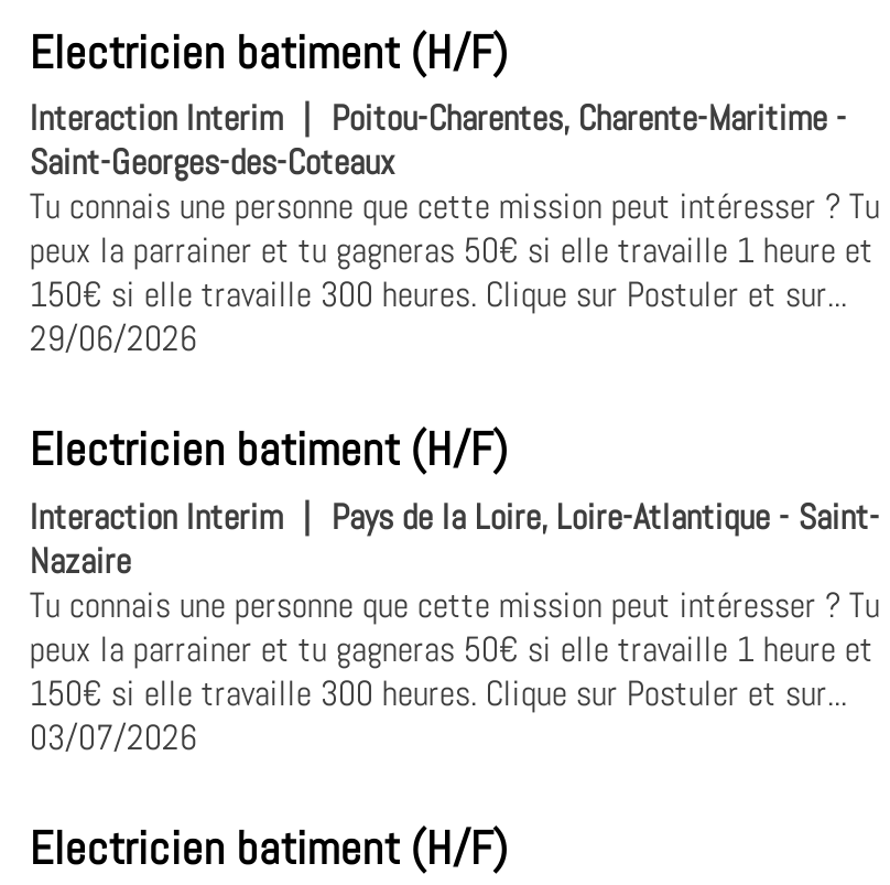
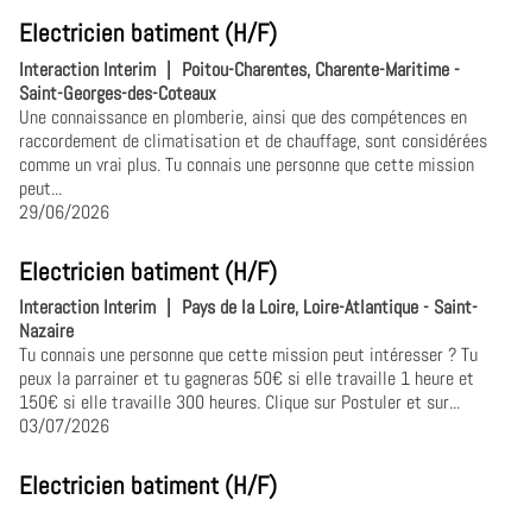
- Tu connais une personne que cette mission peut intéresser ? Tu
- peux la parrainer et tu gagneras 50€ si elle travaille 1 heure et
- 150€ si elle travaille 300 heures. Clique sur Postuler et sur...
+ Une connaissance en plomberie, ainsi que des compétences en
+ raccordement de climatisation et de chauffage, sont considérées
+ comme un vrai plus. Tu connais une personne que cette mission
+ peut...
